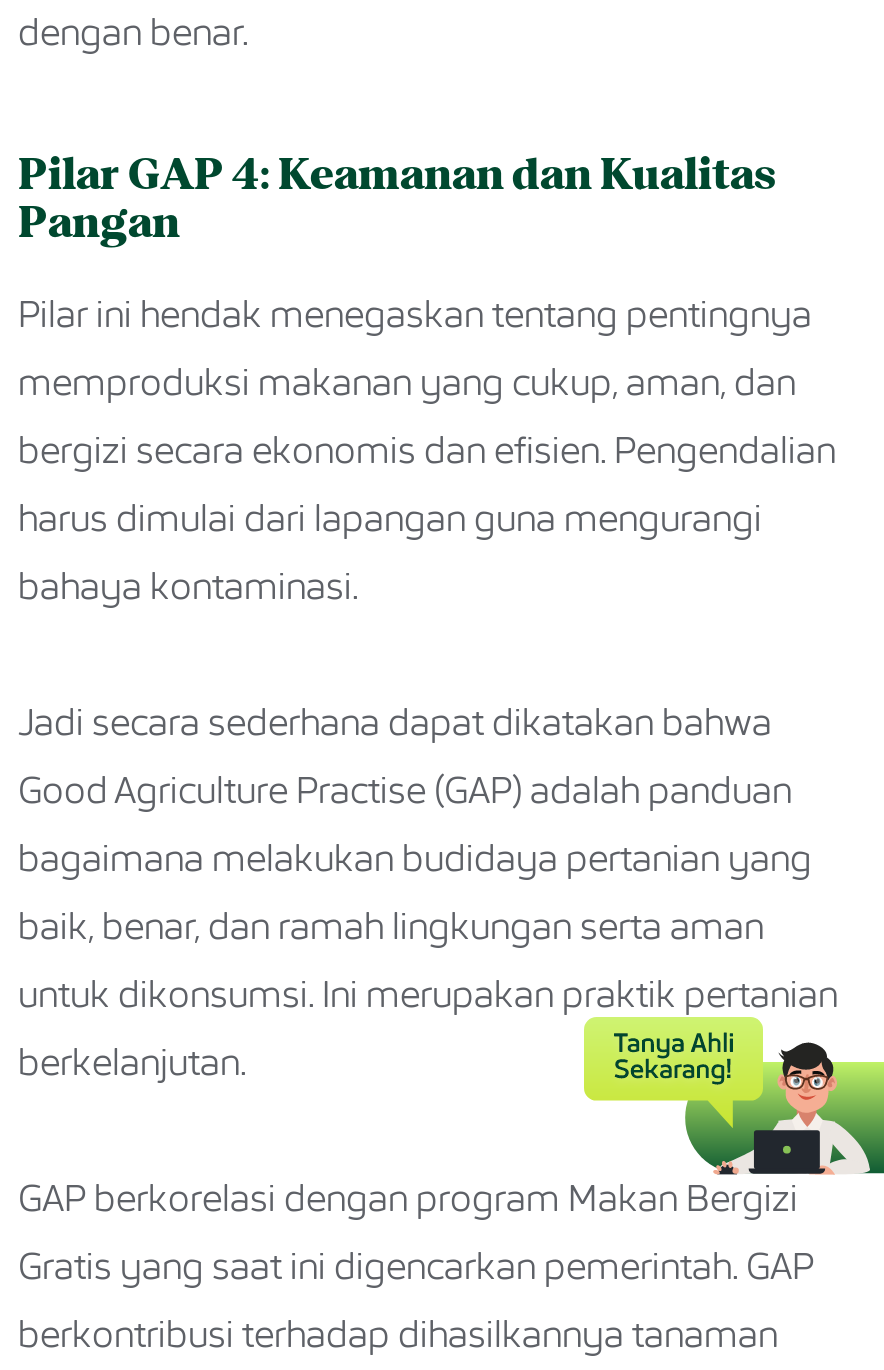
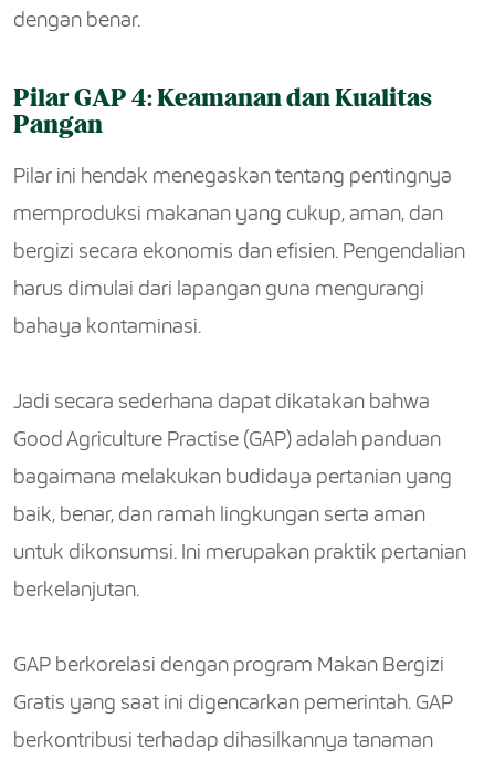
- [image]
